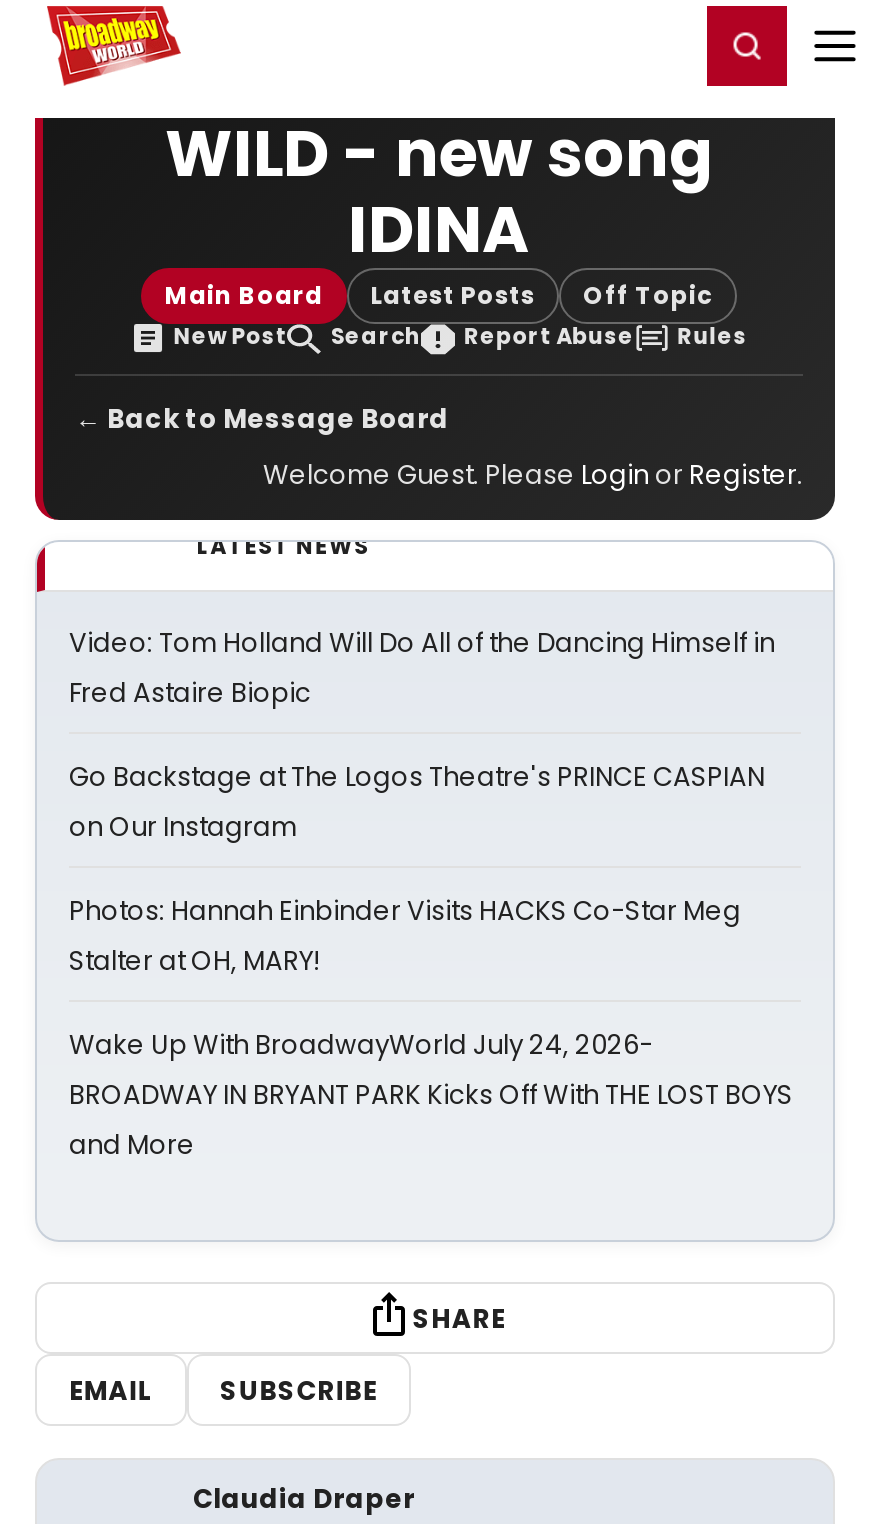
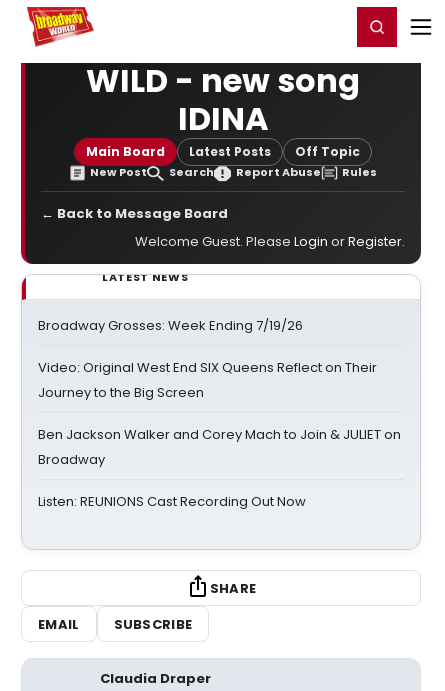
- Video: Tom Holland Will Do All of the Dancing Himself in
- Fred Astaire Biopic
+ Broadway Grosses: Week Ending 7/19/26

- Go Backstage at The Logos Theatre's PRINCE CASPIAN
- on Our Instagram
+ Video: Original West End SIX Queens Reflect on Their
+ Journey to the Big Screen

- Photos: Hannah Einbinder Visits HACKS Co-Star Meg
- Stalter at OH, MARY!
+ Ben Jackson Walker and Corey Mach to Join & JULIET on
+ Broadway

- Wake Up With BroadwayWorld July 24, 2026-
- BROADWAY IN BRYANT PARK Kicks Off With THE LOST BOYS
- and More
+ Listen: REUNIONS Cast Recording Out Now
